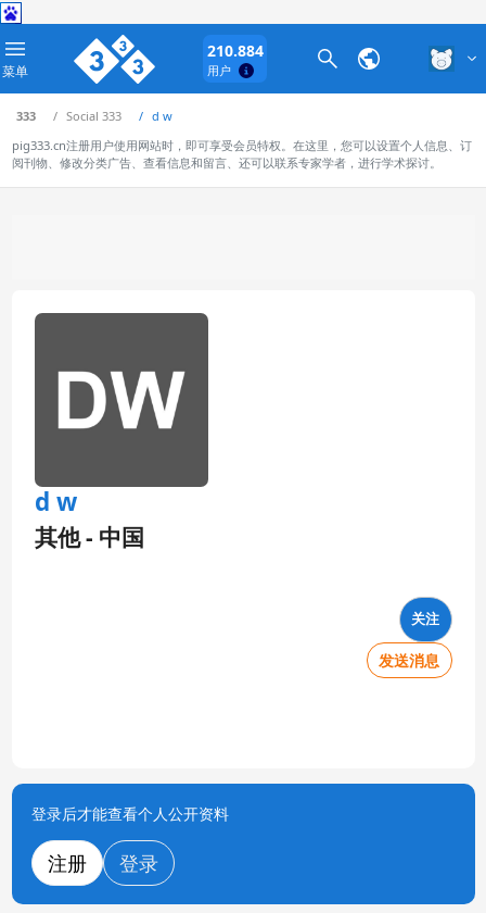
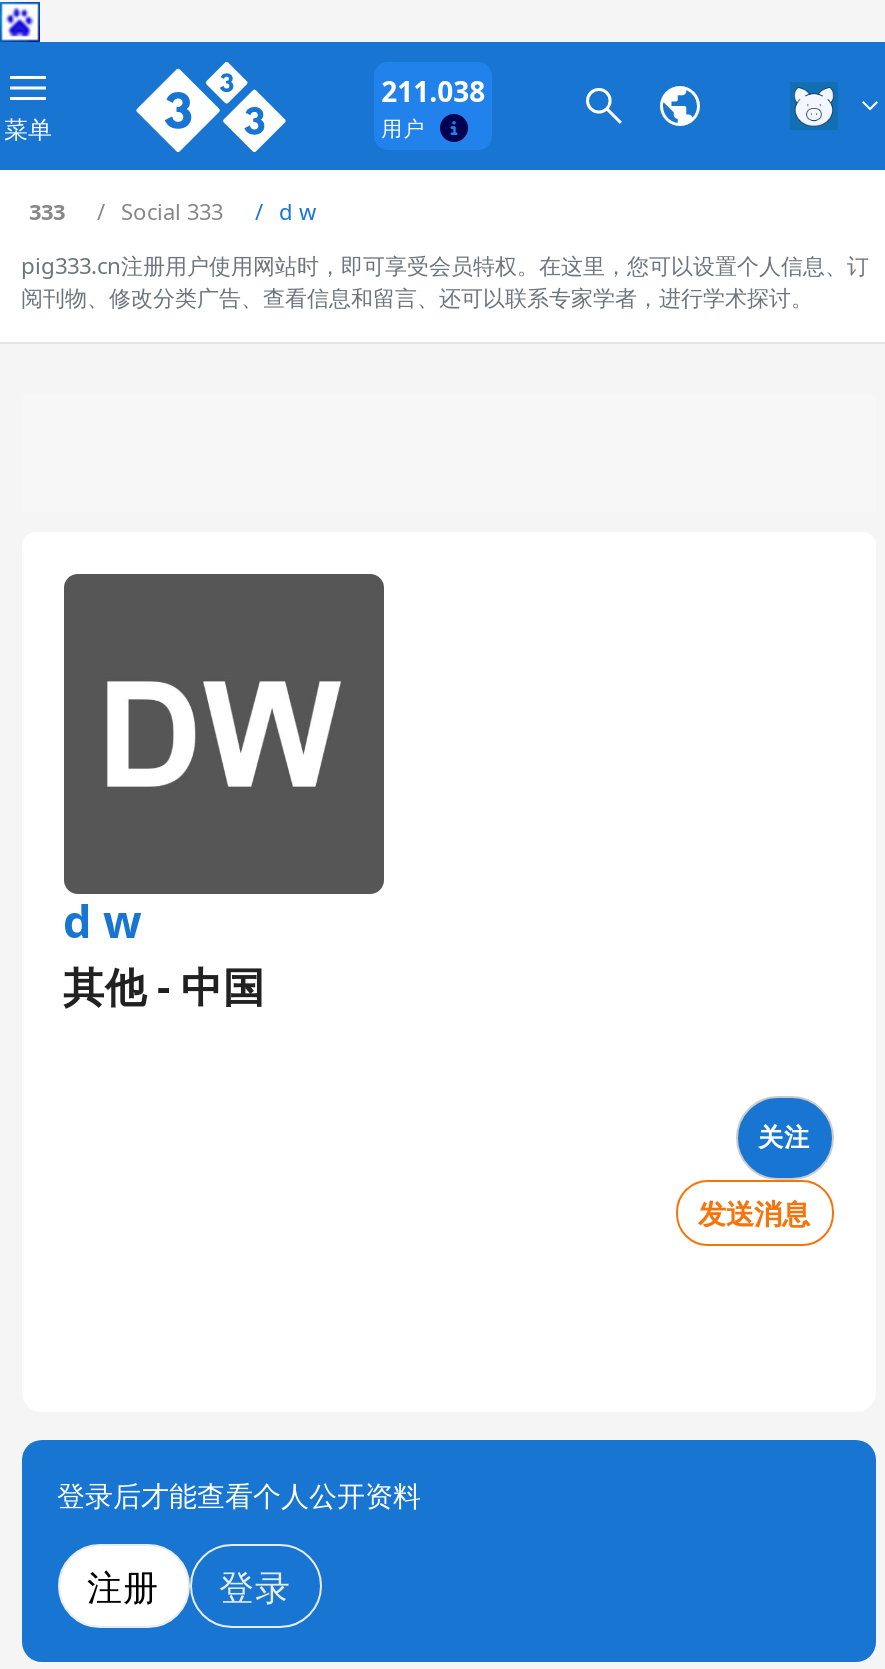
- 210.884
+ 211.038
